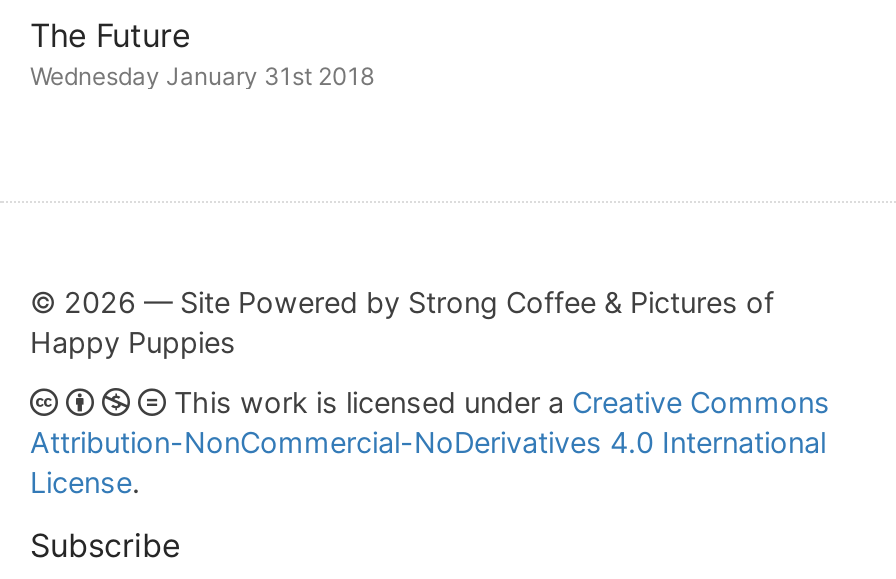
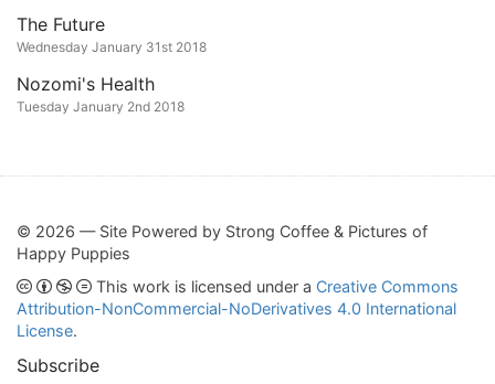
+ Nozomi's Health
+ Tuesday January 2nd 2018
